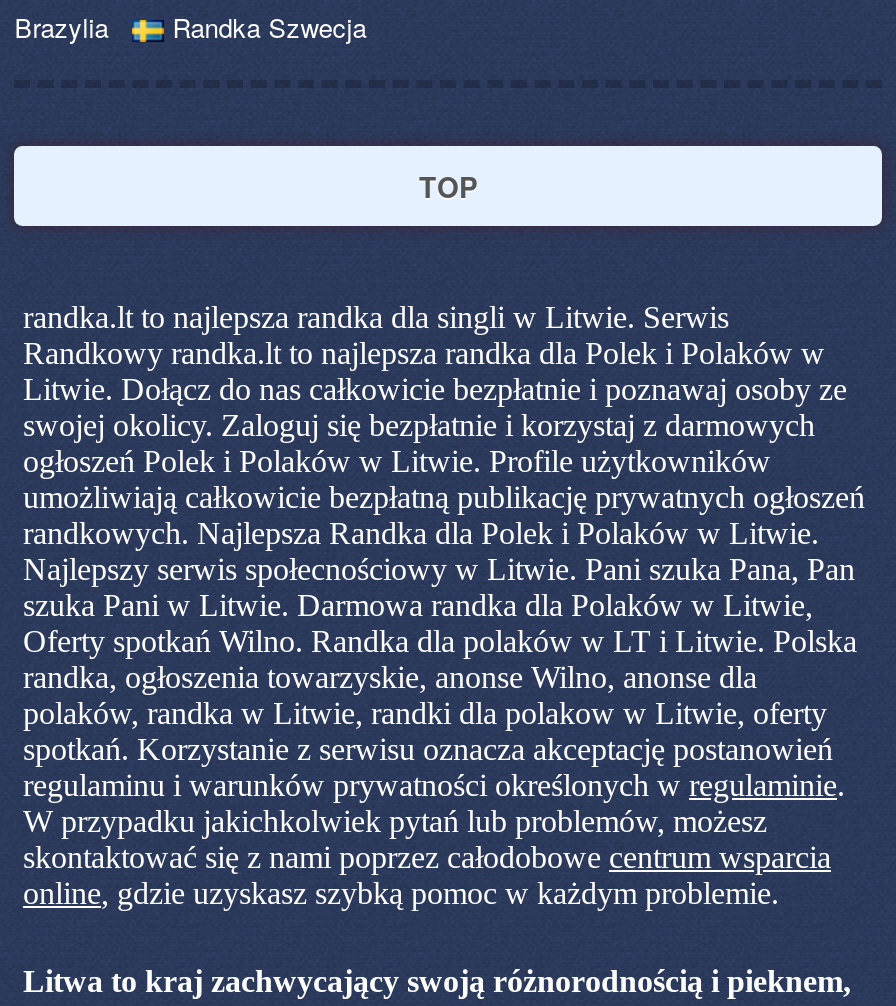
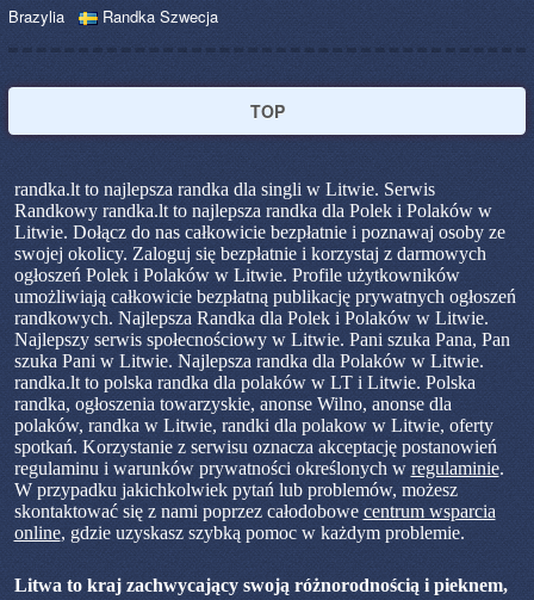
- szuka Pani w Litwie. Darmowa randka dla Polaków w Litwie,
+ szuka Pani w Litwie. Najlepsza randka dla Polaków w Litwie.

- Oferty spotkań Wilno. Randka dla polaków w LT i Litwie. Polska
+ randka.lt to polska randka dla polaków w LT i Litwie. Polska
